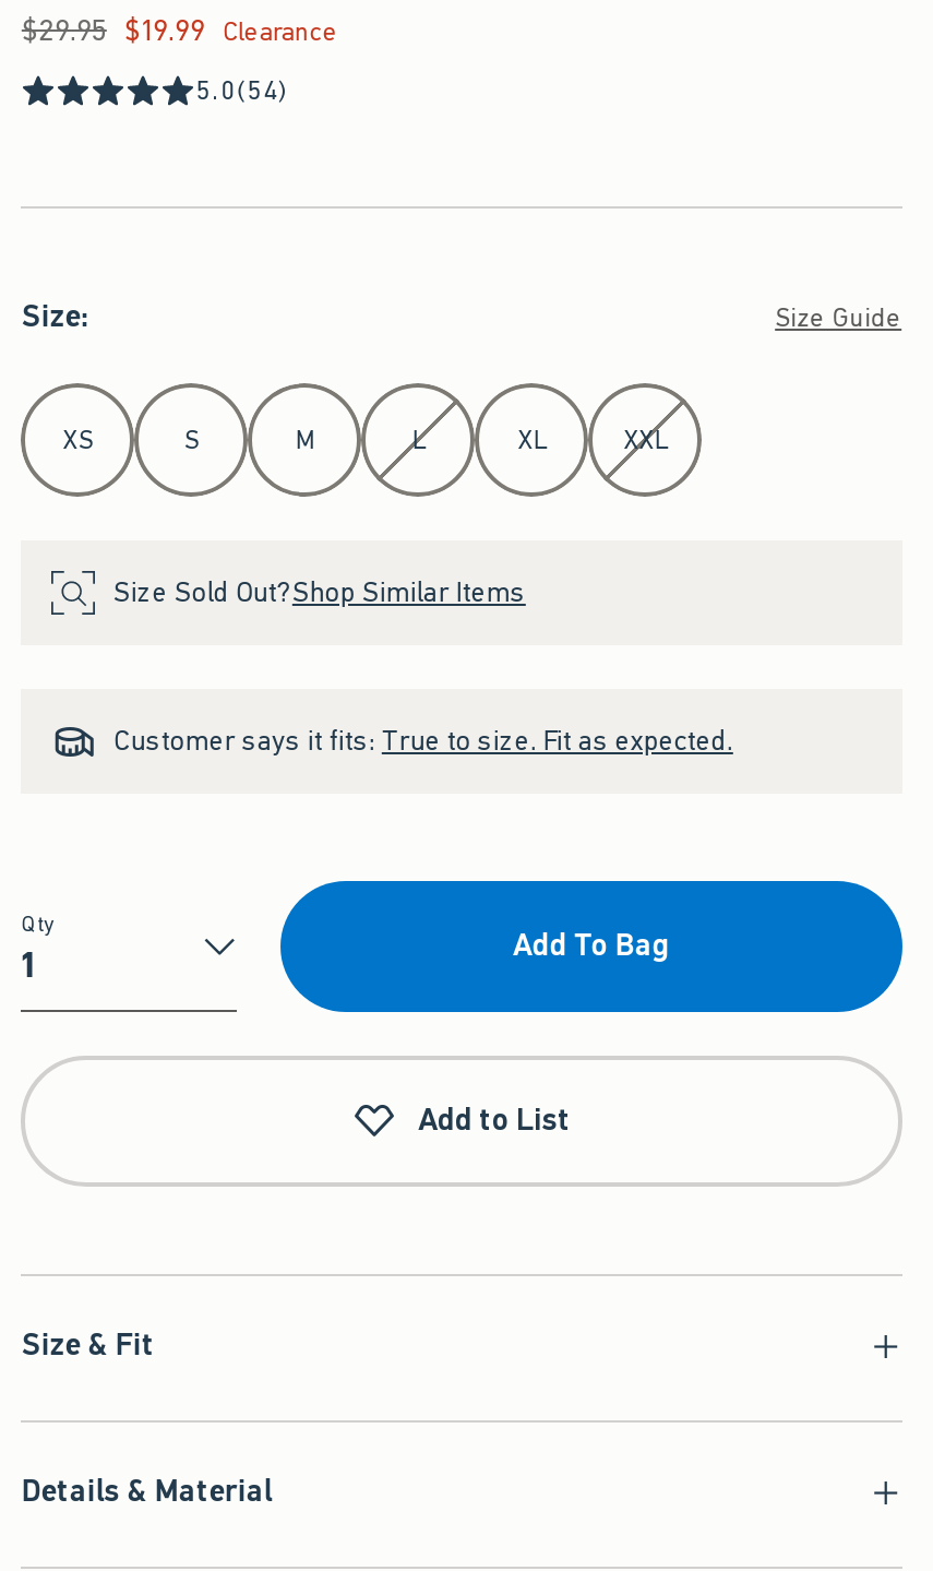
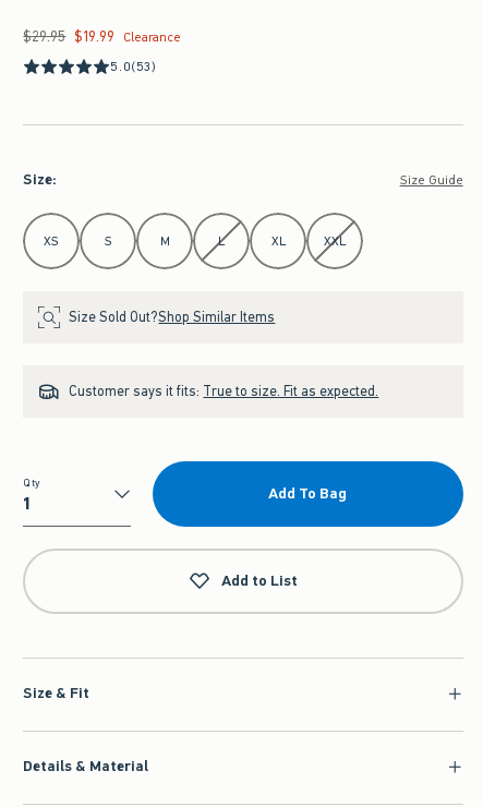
- 5.0(54)
+ 5.0(53)
